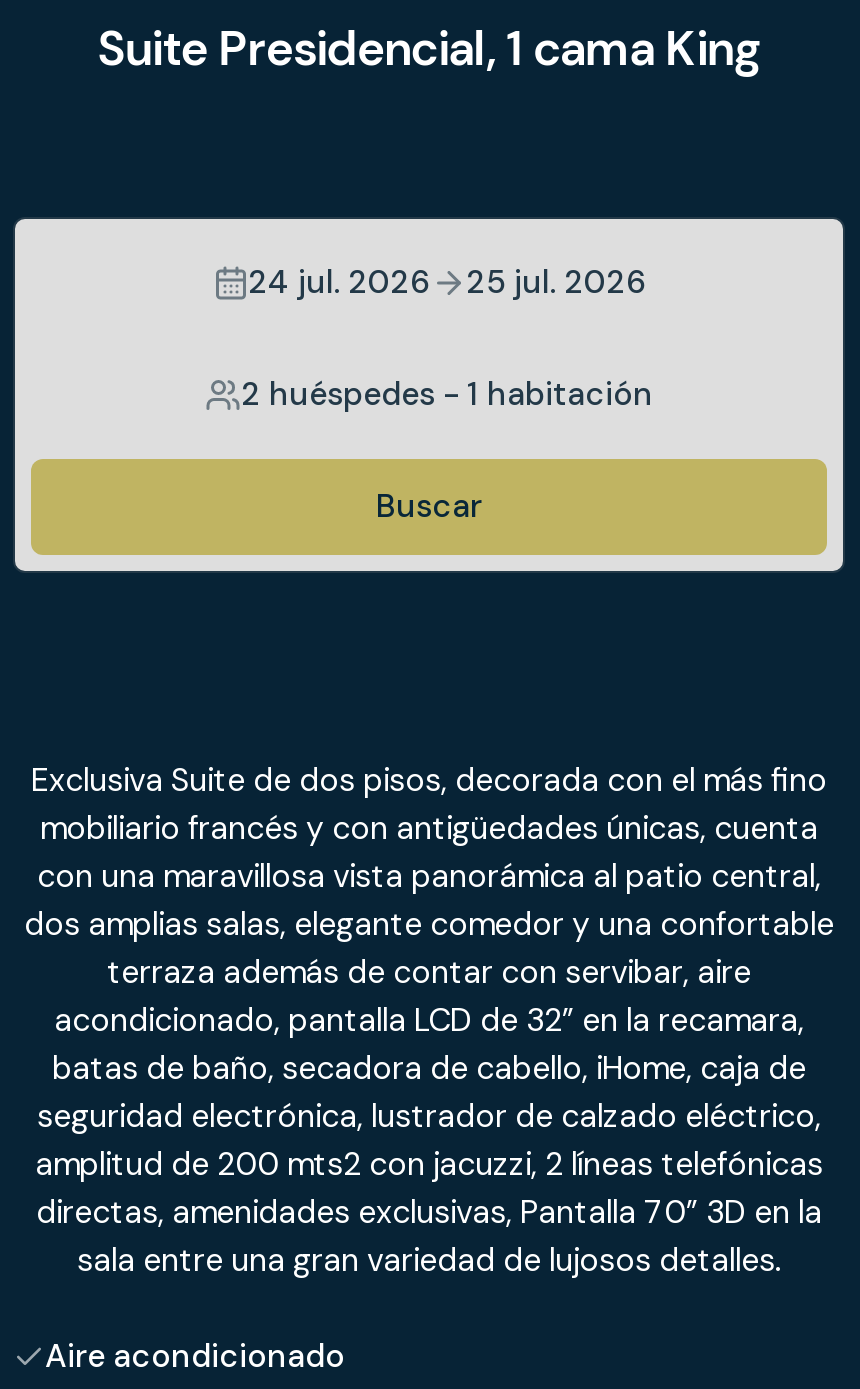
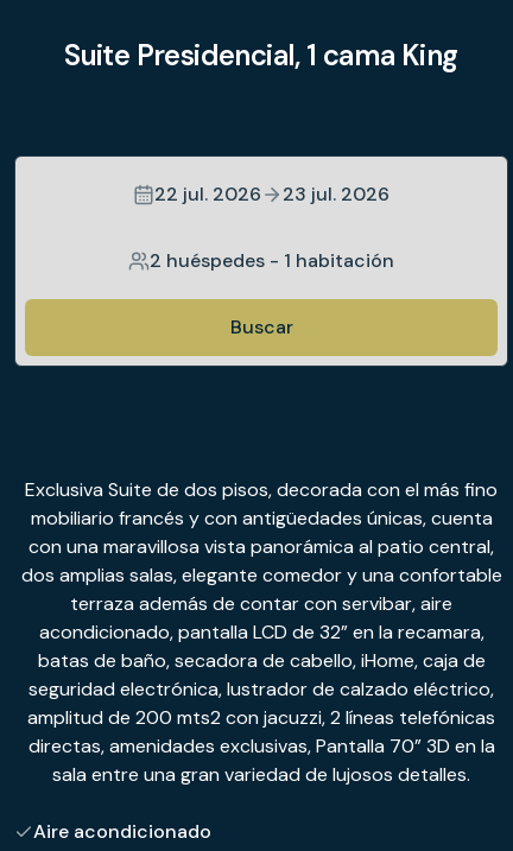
- 24 jul. 2026
+ 22 jul. 2026

- 25 jul. 2026
+ 23 jul. 2026
